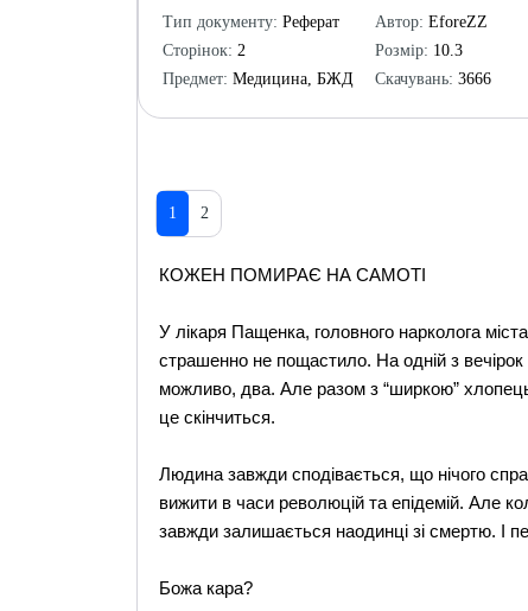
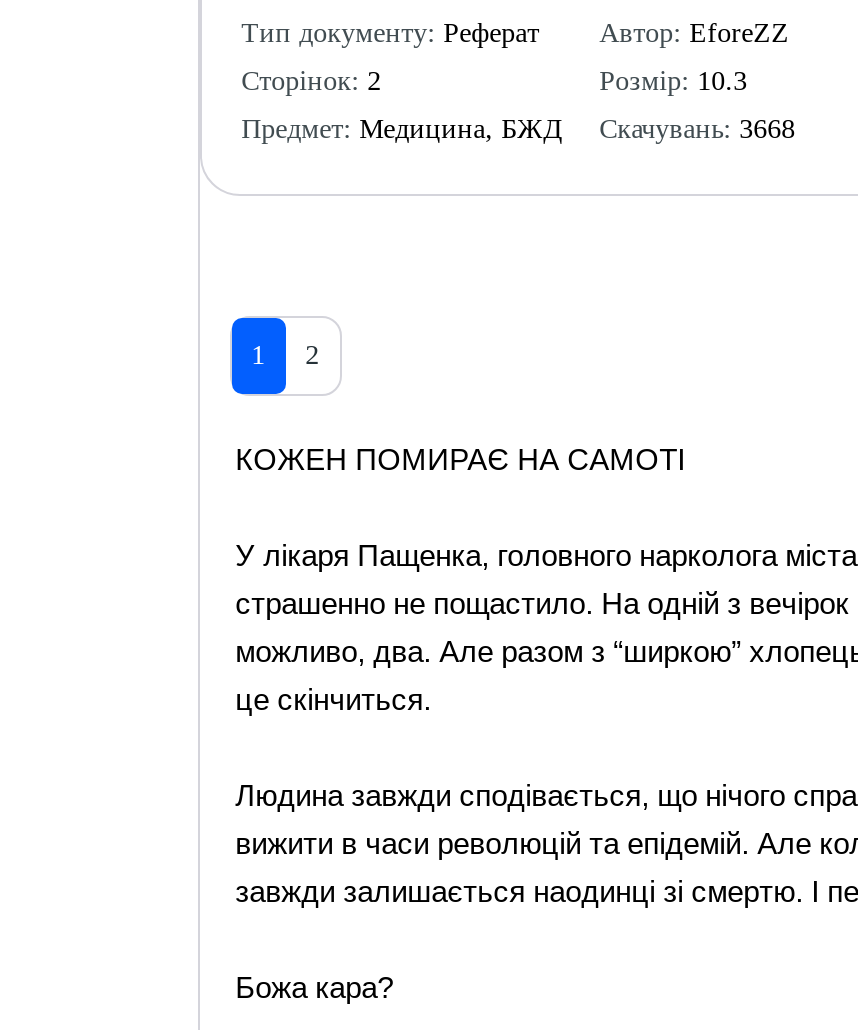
- Предмет: Медицина, БЖД Скачувань: 3666
+ Предмет: Медицина, БЖД Скачувань: 3668
